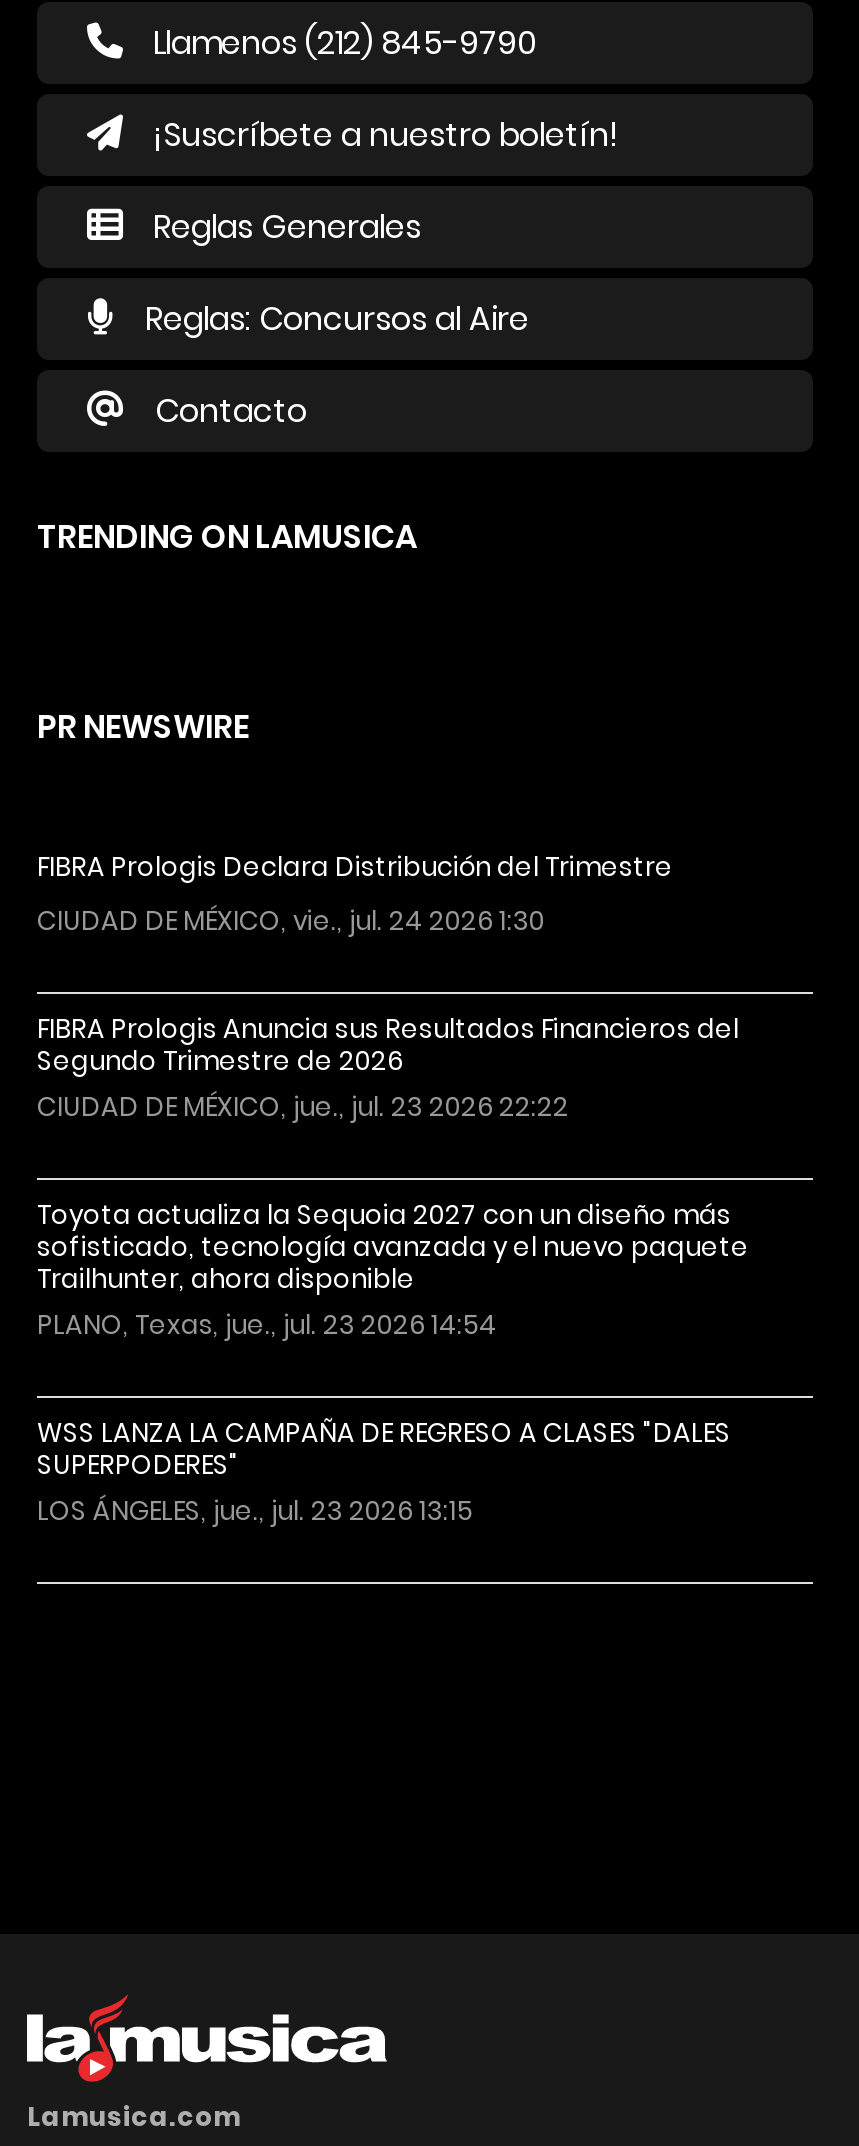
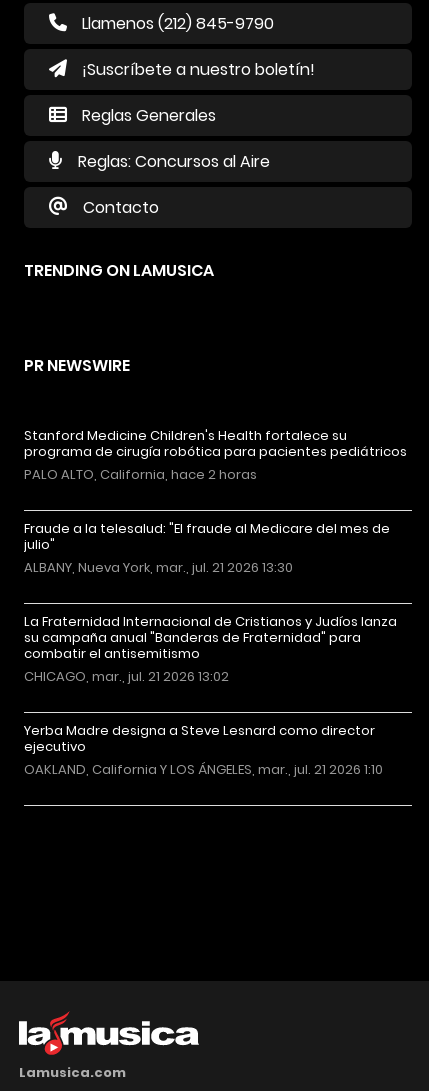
- FIBRA Prologis Declara Distribución del Trimestre
- CIUDAD DE MÉXICO, vie., jul. 24 2026 1:30
+ Stanford Medicine Children's Health fortalece su
+ programa de cirugía robótica para pacientes pediátricos
+ PALO ALTO, California, hace 2 horas

- FIBRA Prologis Anuncia sus Resultados Financieros del
- Segundo Trimestre de 2026
- CIUDAD DE MÉXICO, jue., jul. 23 2026 22:22
+ Fraude a la telesalud: "El fraude al Medicare del mes de
+ julio"
+ ALBANY, Nueva York, mar., jul. 21 2026 13:30

- Toyota actualiza la Sequoia 2027 con un diseño más
- sofisticado, tecnología avanzada y el nuevo paquete
- Trailhunter, ahora disponible
- PLANO, Texas, jue., jul. 23 2026 14:54
+ La Fraternidad Internacional de Cristianos y Judíos lanza
+ su campaña anual "Banderas de Fraternidad" para
+ combatir el antisemitismo
+ CHICAGO, mar., jul. 21 2026 13:02

- WSS LANZA LA CAMPAÑA DE REGRESO A CLASES "DALES
- SUPERPODERES"
- LOS ÁNGELES, jue., jul. 23 2026 13:15
+ Yerba Madre designa a Steve Lesnard como director
+ ejecutivo
+ OAKLAND, California Y LOS ÁNGELES, mar., jul. 21 2026 1:10
